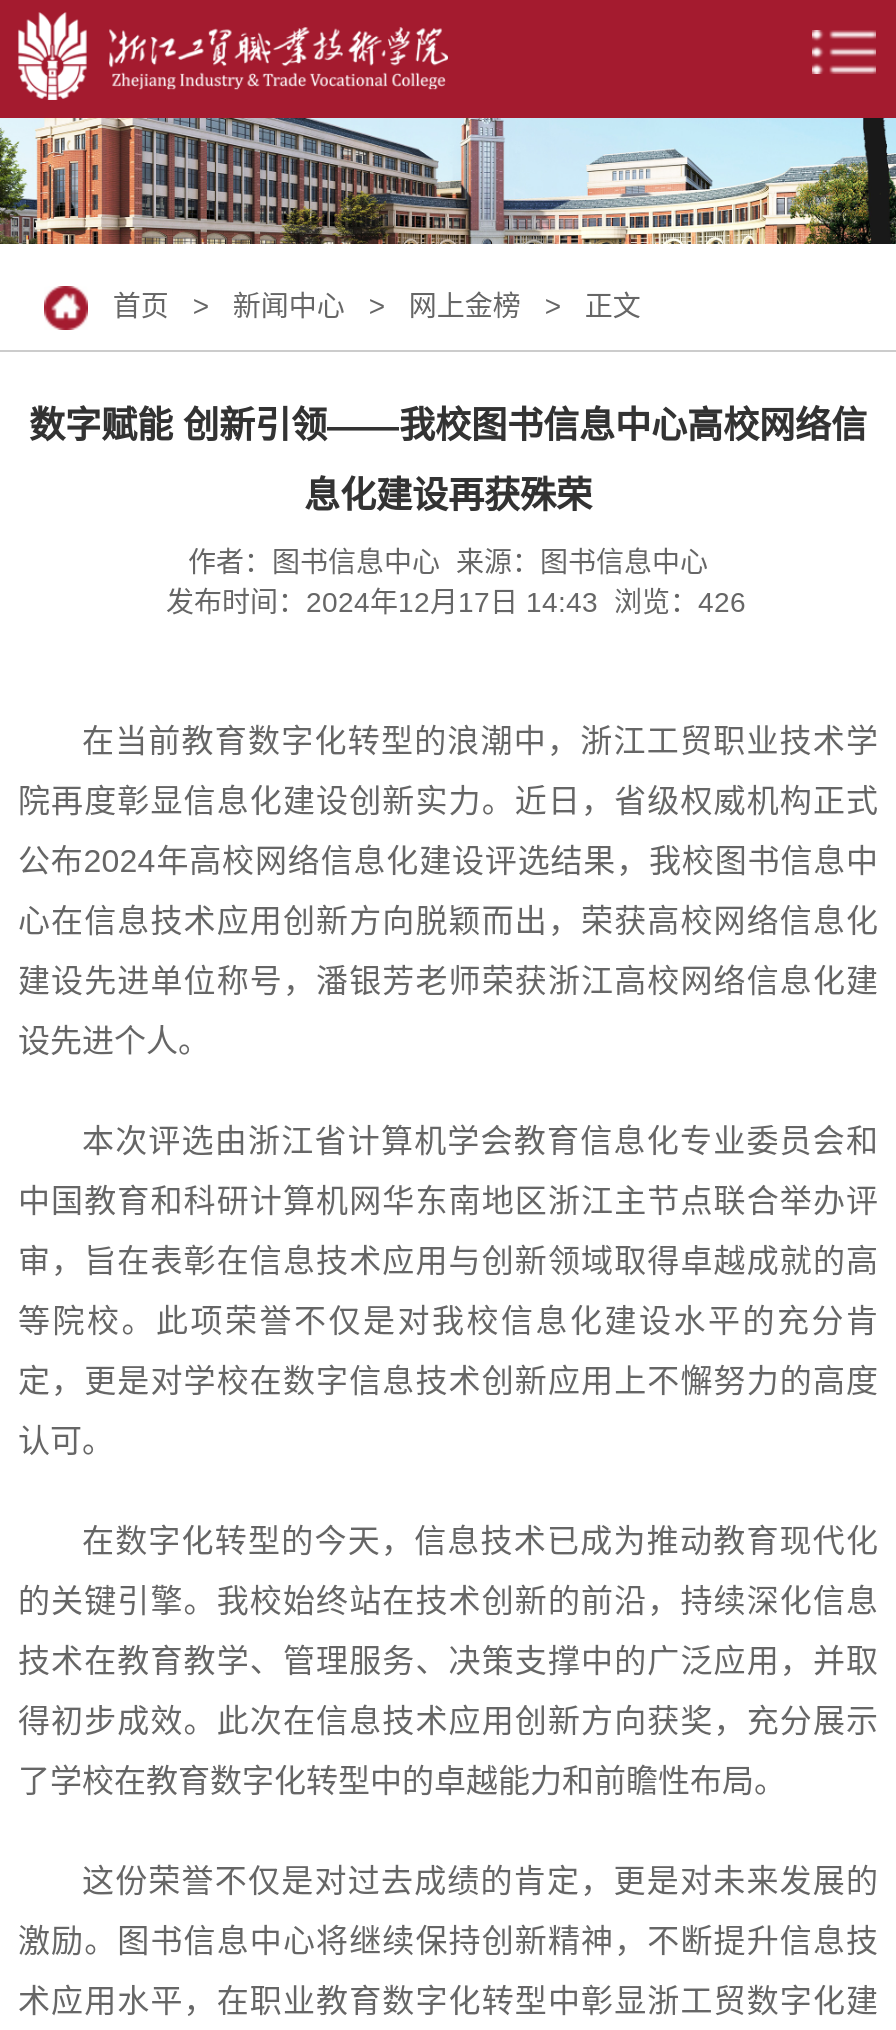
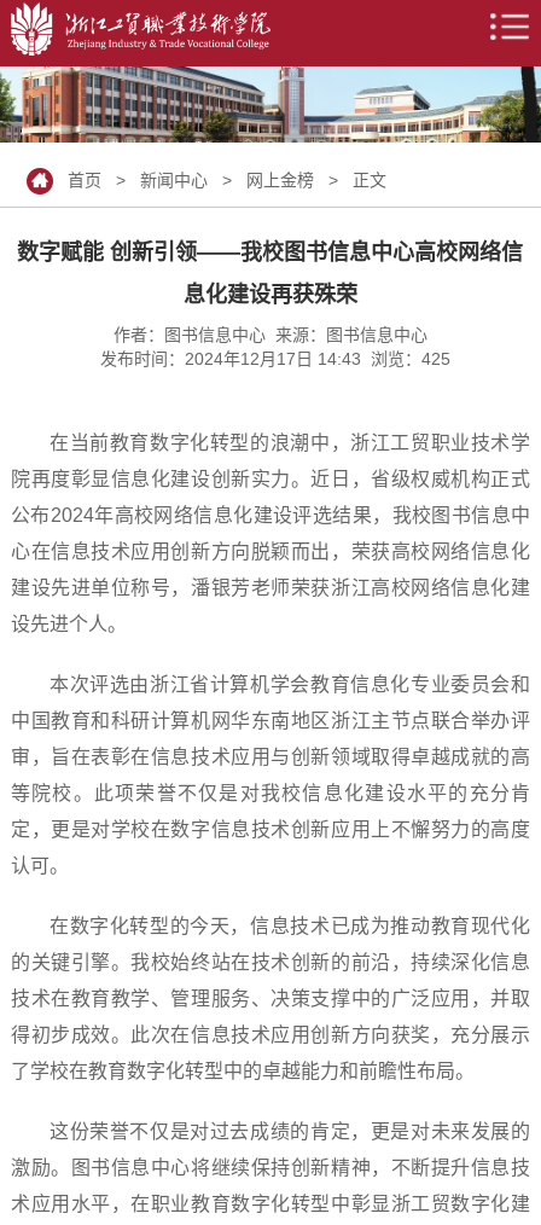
- 发布时间：2024年12月17日 14:43 浏览：426
+ 发布时间：2024年12月17日 14:43 浏览：425
